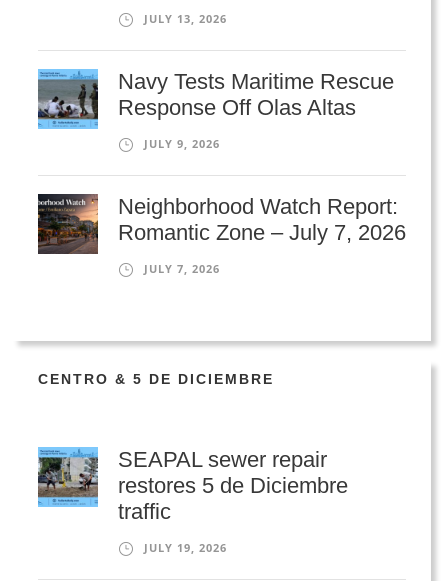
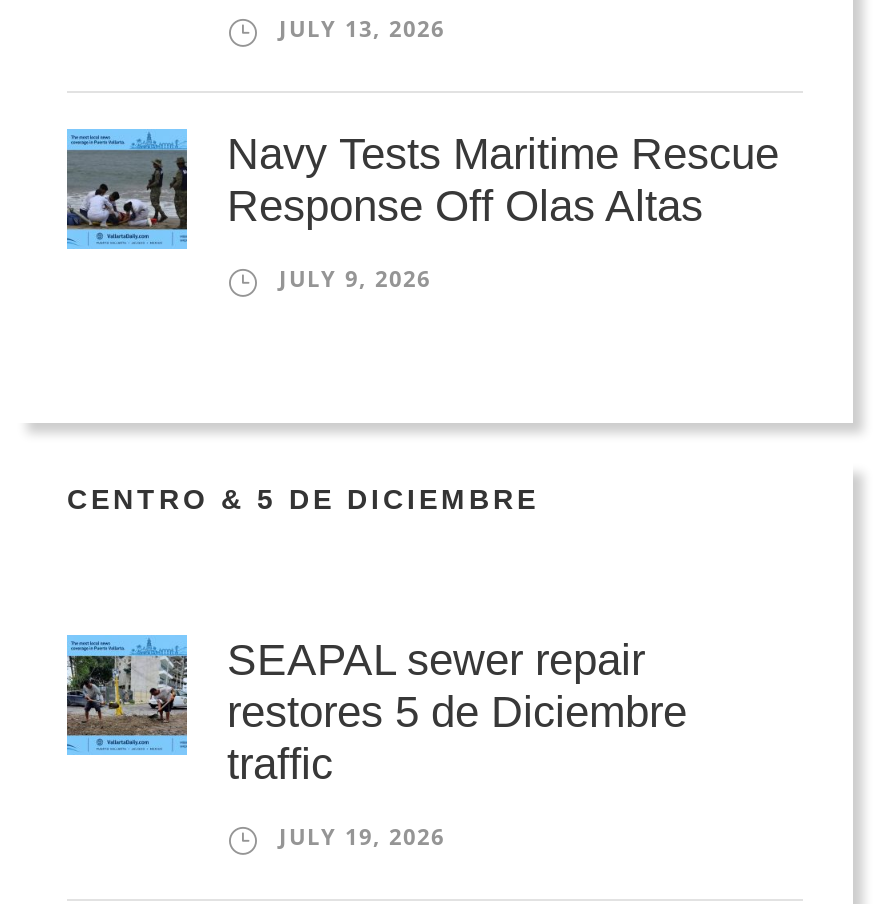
- [image]
- Neighborhood Watch Report:
- Romantic Zone – July 7, 2026
- JULY 7, 2026
